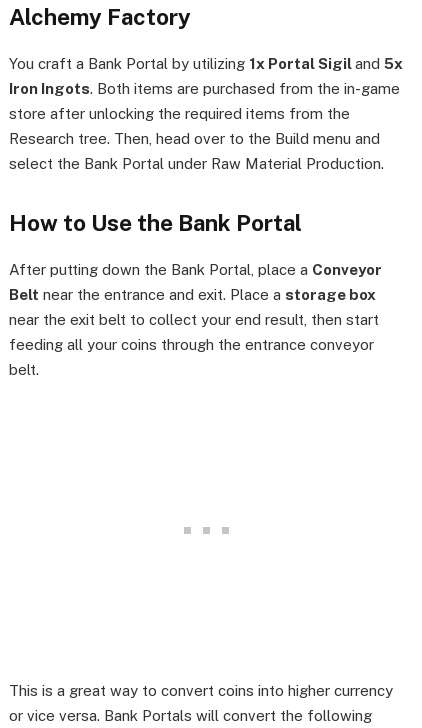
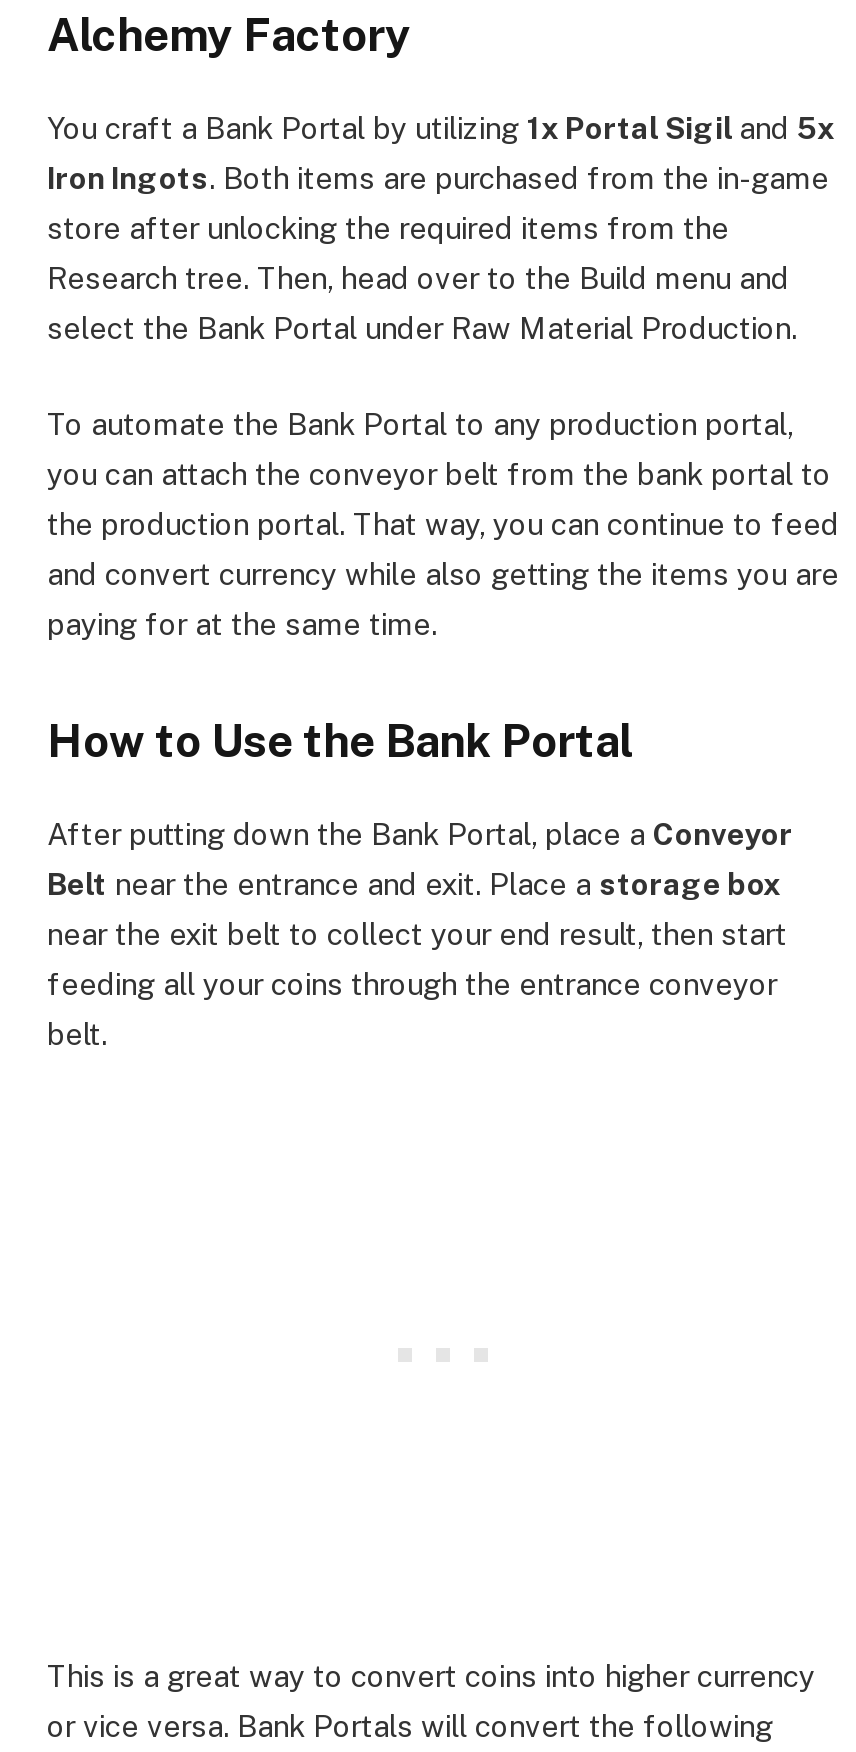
+ To automate the Bank Portal to any production portal,
+ you can attach the conveyor belt from the bank portal to
+ the production portal. That way, you can continue to feed
+ and convert currency while also getting the items you are
+ paying for at the same time.
